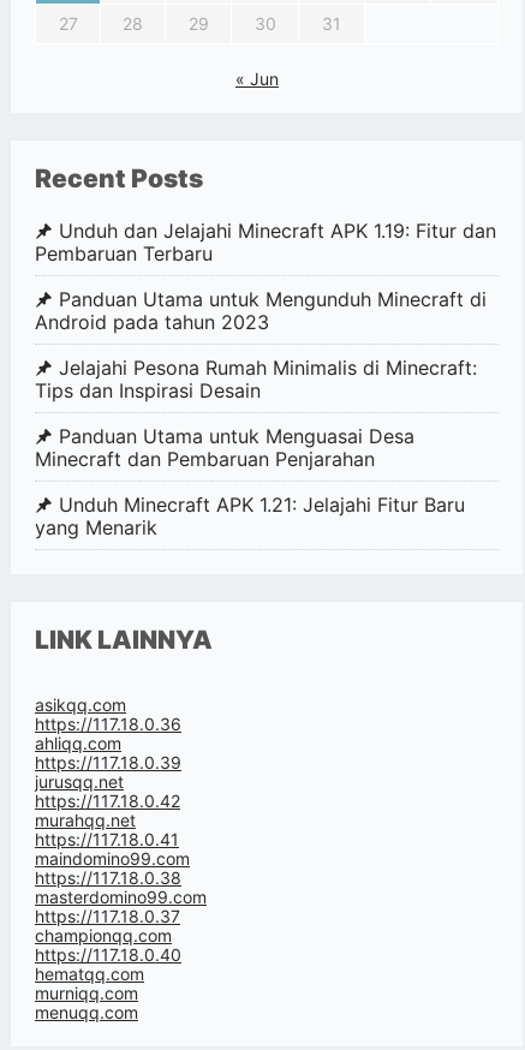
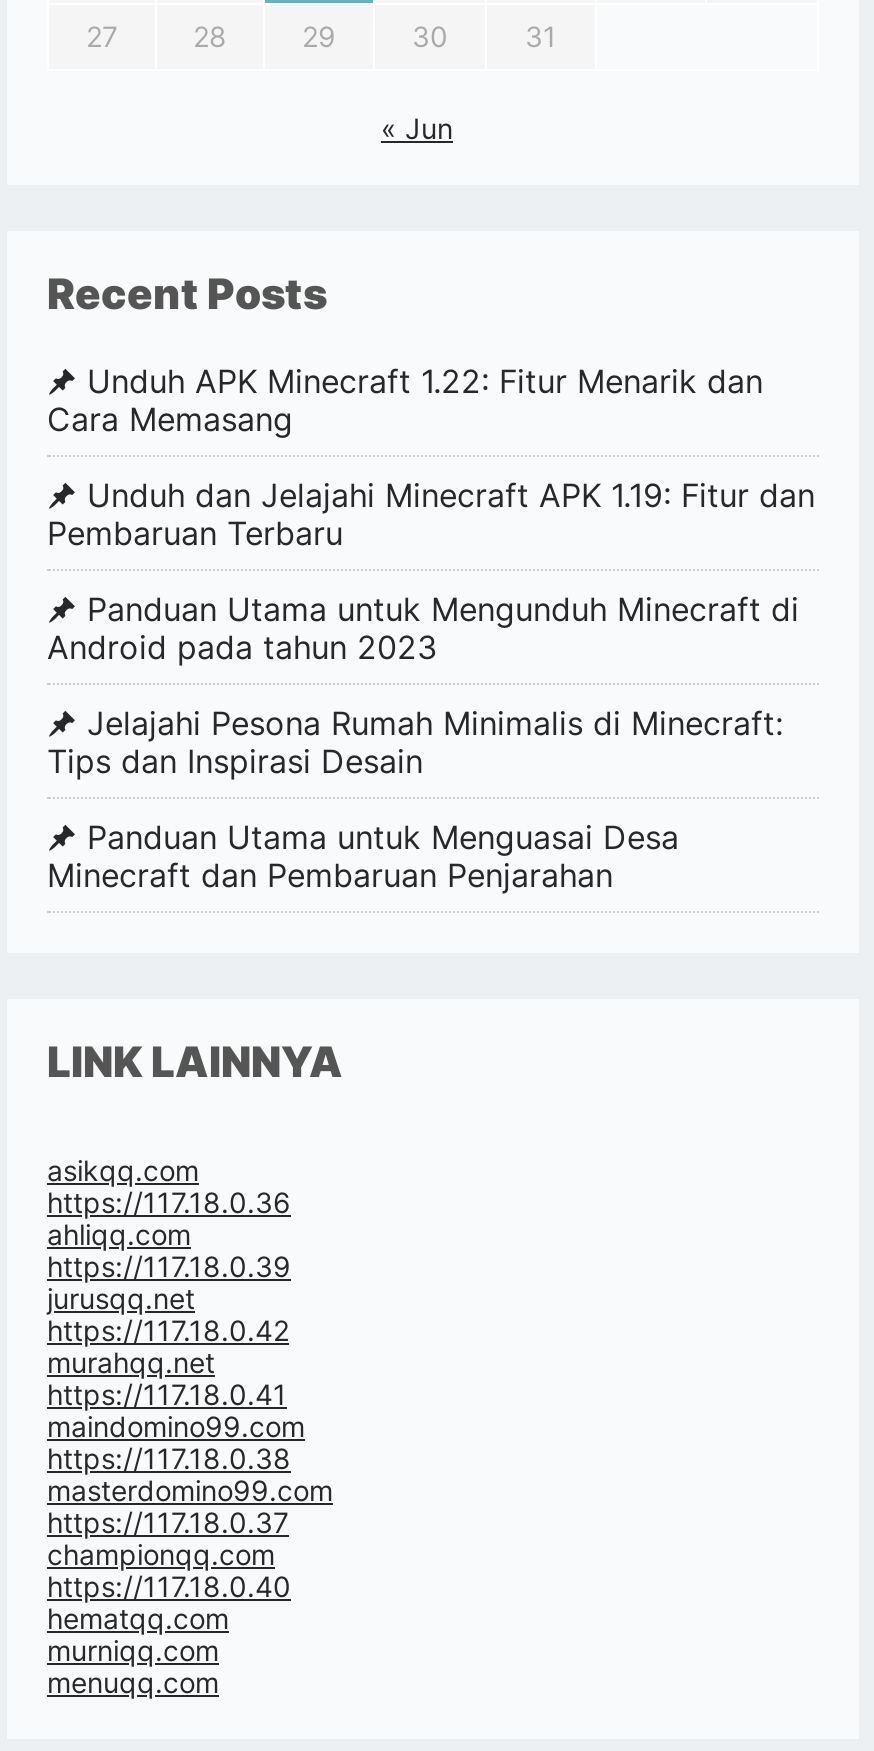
+ Unduh APK Minecraft 1.22: Fitur Menarik dan
+ Cara Memasang

moved down: Unduh dan Jelajahi Minecraft APK 1.19: Fitur dan | Pembaruan Terbaru | Panduan Utama untuk Mengunduh Minecraft di | Android pada tahun 2023 | Jelajahi Pesona Rumah Minimalis di Minecraft: | Tips dan Inspirasi Desain | Panduan Utama untuk Menguasai Desa | Minecraft dan Pembaruan Penjarahan

- Unduh Minecraft APK 1.21: Jelajahi Fitur Baru
- yang Menarik
